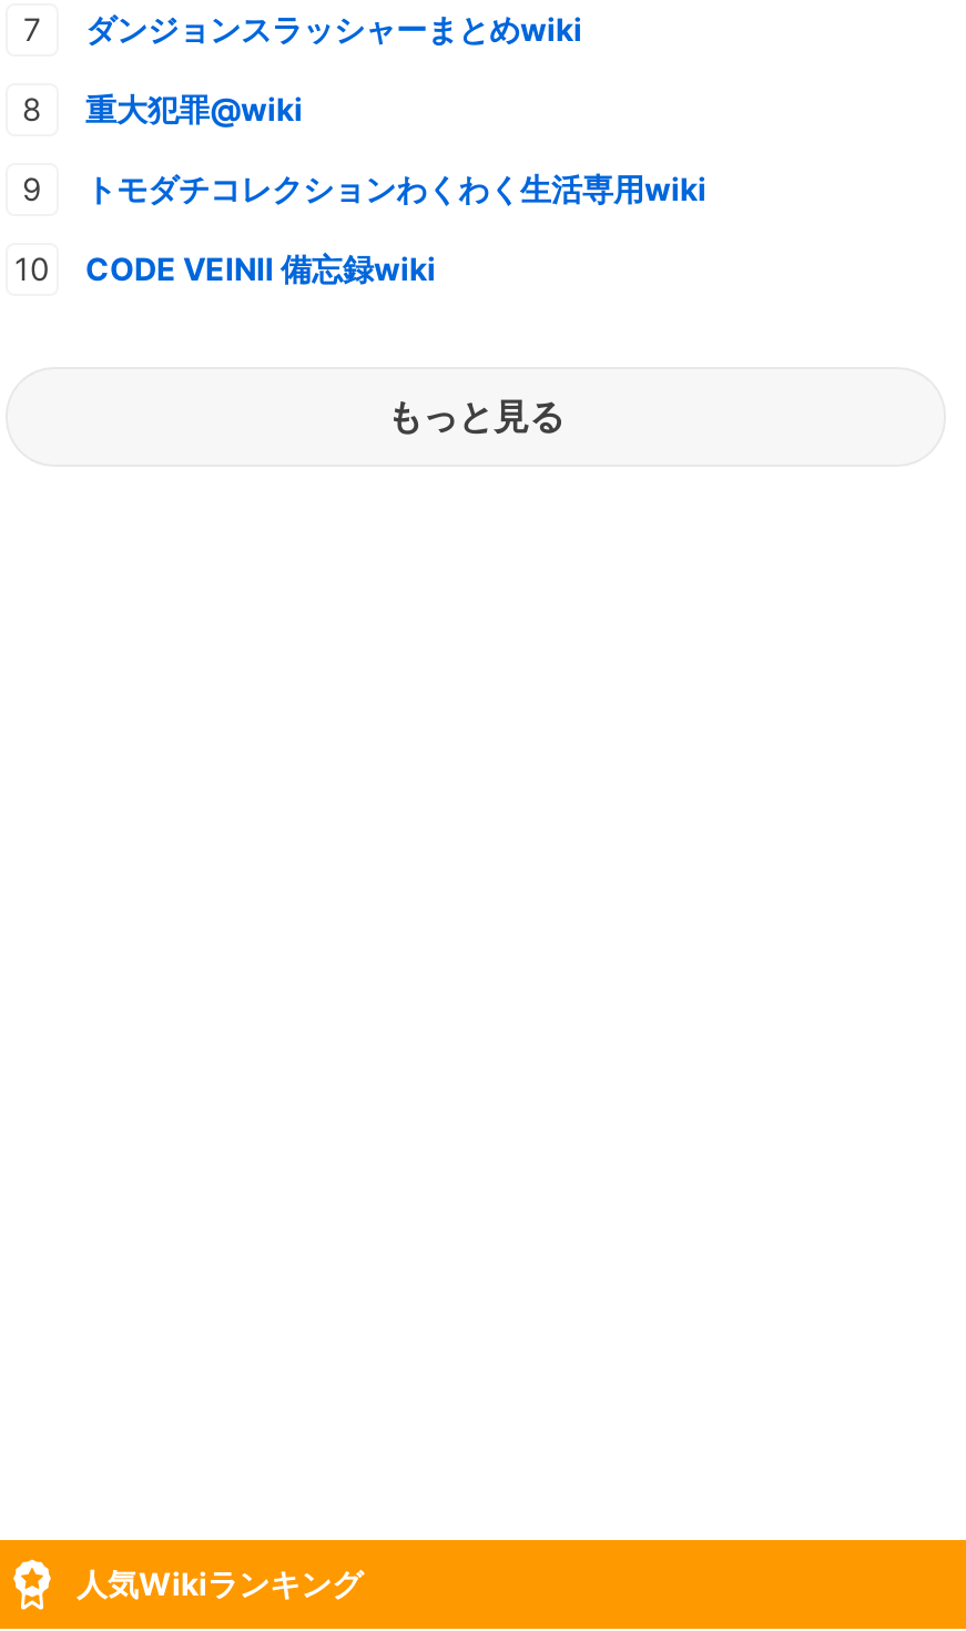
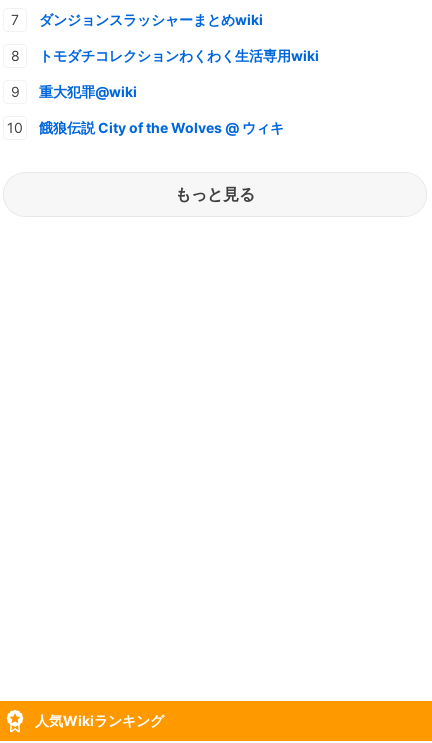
moved down: 重大犯罪@wiki

moved up: トモダチコレクションわくわく生活専用wiki

- CODE VEINⅡ 備忘録wiki
+ 餓狼伝説 City of the Wolves @ ウィキ
